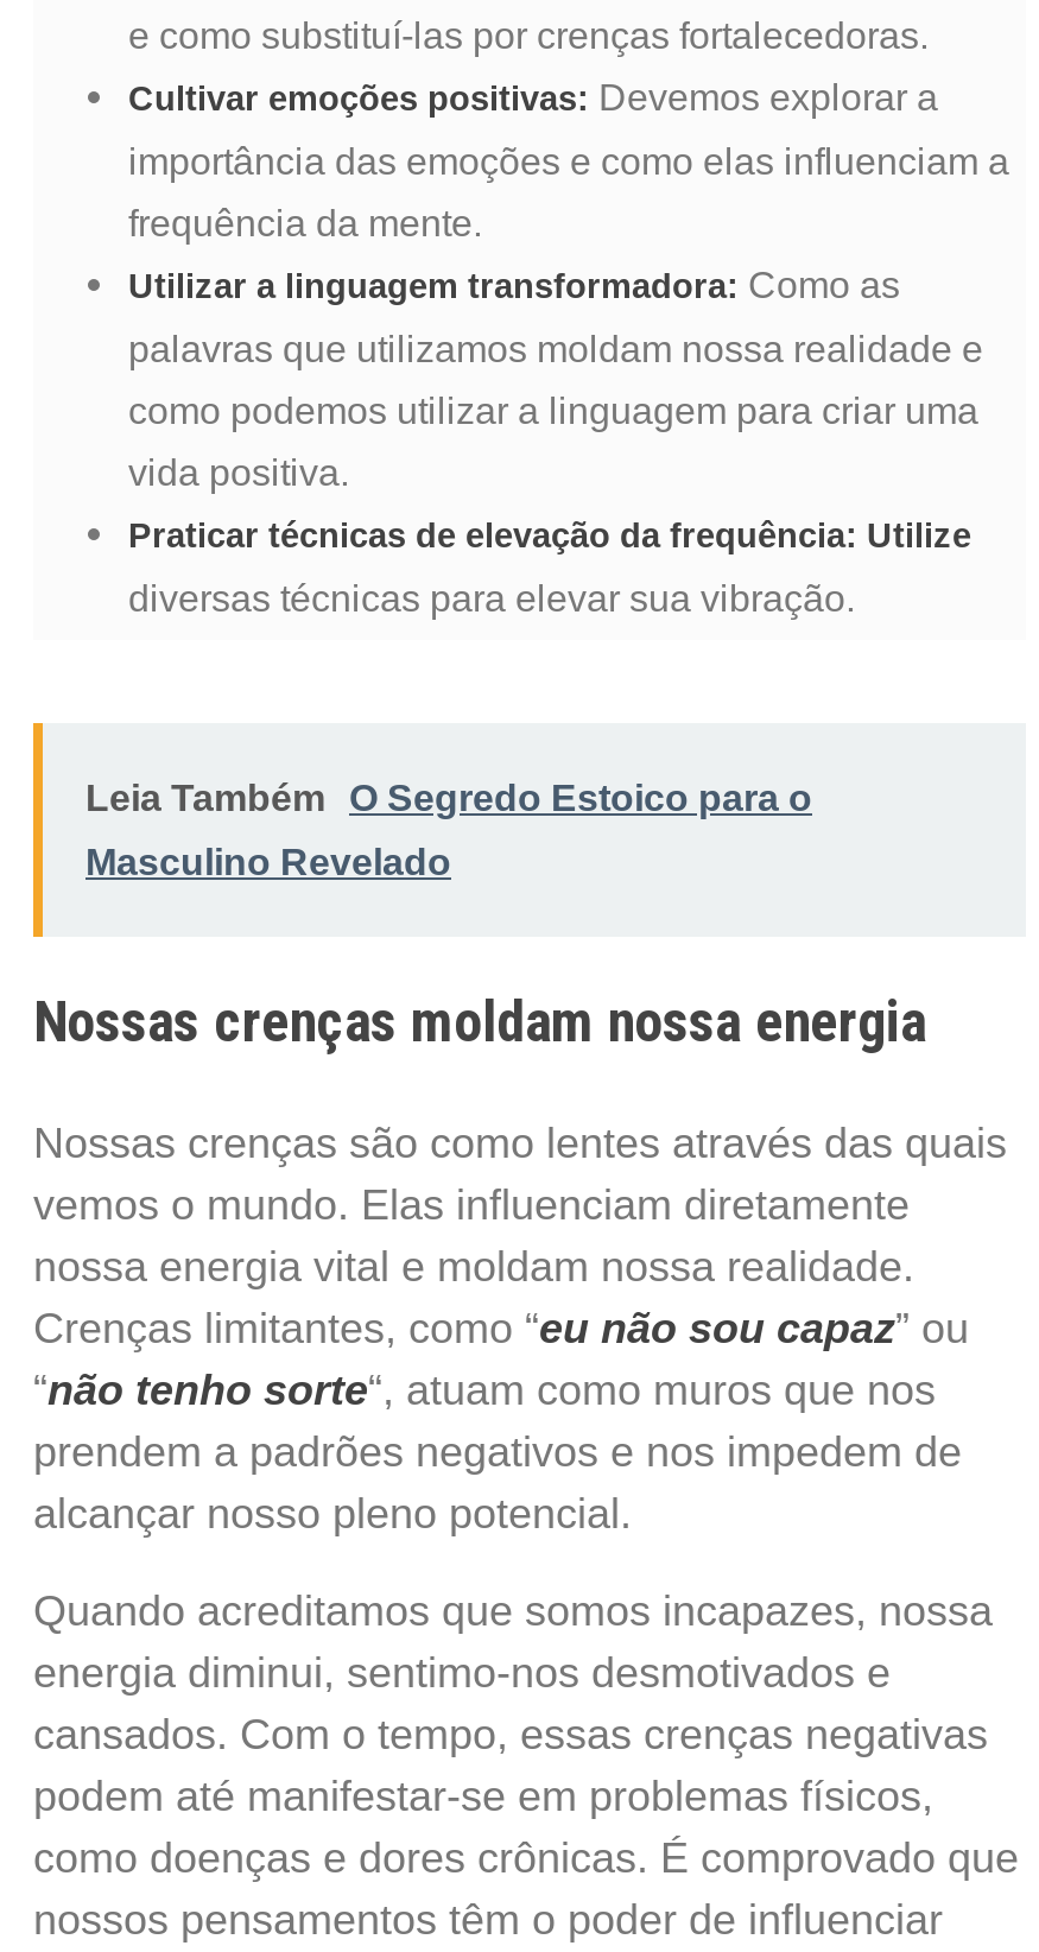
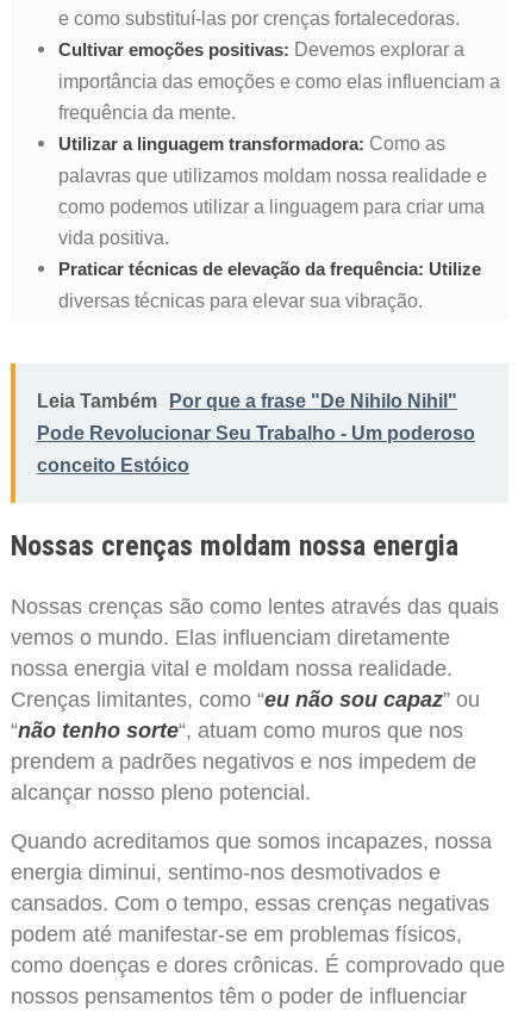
- Leia Também O Segredo Estoico para o
- Masculino Revelado
+ Leia Também Por que a frase "De Nihilo Nihil"
+ Pode Revolucionar Seu Trabalho - Um poderoso
+ conceito Estóico
